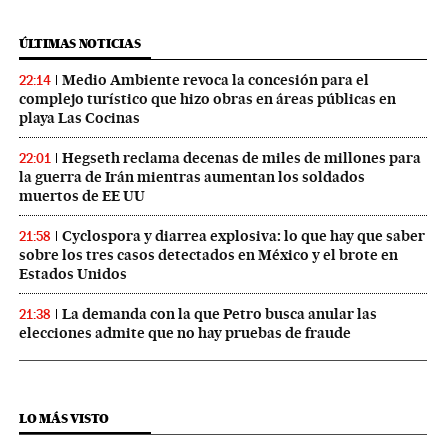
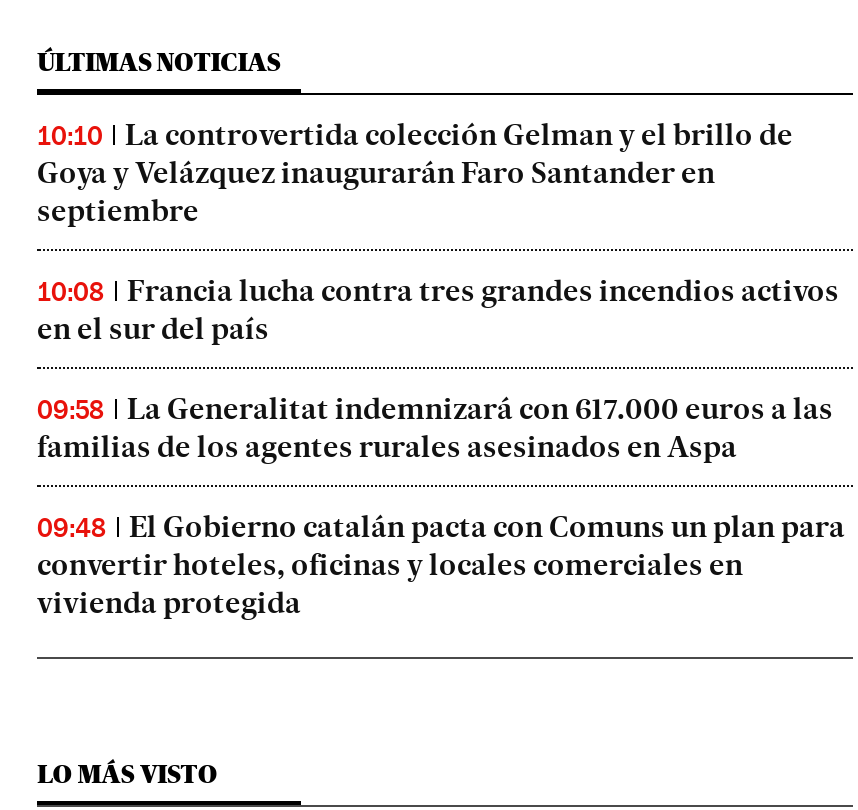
- 22:14
- Medio Ambiente revoca la concesión para el
- complejo turístico que hizo obras en áreas públicas en
- playa Las Cocinas
+ 10:10
+ La controvertida colección Gelman y el brillo de
+ Goya y Velázquez inaugurarán Faro Santander en
+ septiembre

- 22:01
- Hegseth reclama decenas de miles de millones para
- la guerra de Irán mientras aumentan los soldados
- muertos de EE UU
+ 10:08
+ Francia lucha contra tres grandes incendios activos
+ en el sur del país

- 21:58
- Cyclospora y diarrea explosiva: lo que hay que saber
- sobre los tres casos detectados en México y el brote en
- Estados Unidos
+ 09:58
+ La Generalitat indemnizará con 617.000 euros a las
+ familias de los agentes rurales asesinados en Aspa

- 21:38
- La demanda con la que Petro busca anular las
- elecciones admite que no hay pruebas de fraude
+ 09:48
+ El Gobierno catalán pacta con Comuns un plan para
+ convertir hoteles, oficinas y locales comerciales en
+ vivienda protegida
